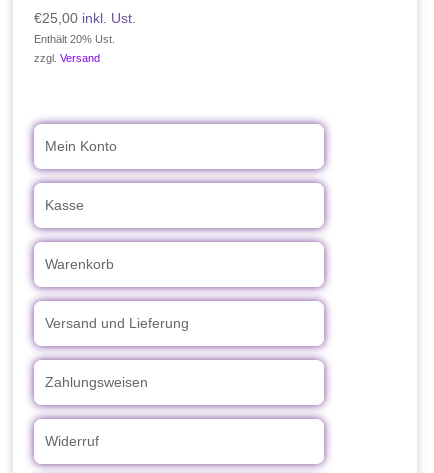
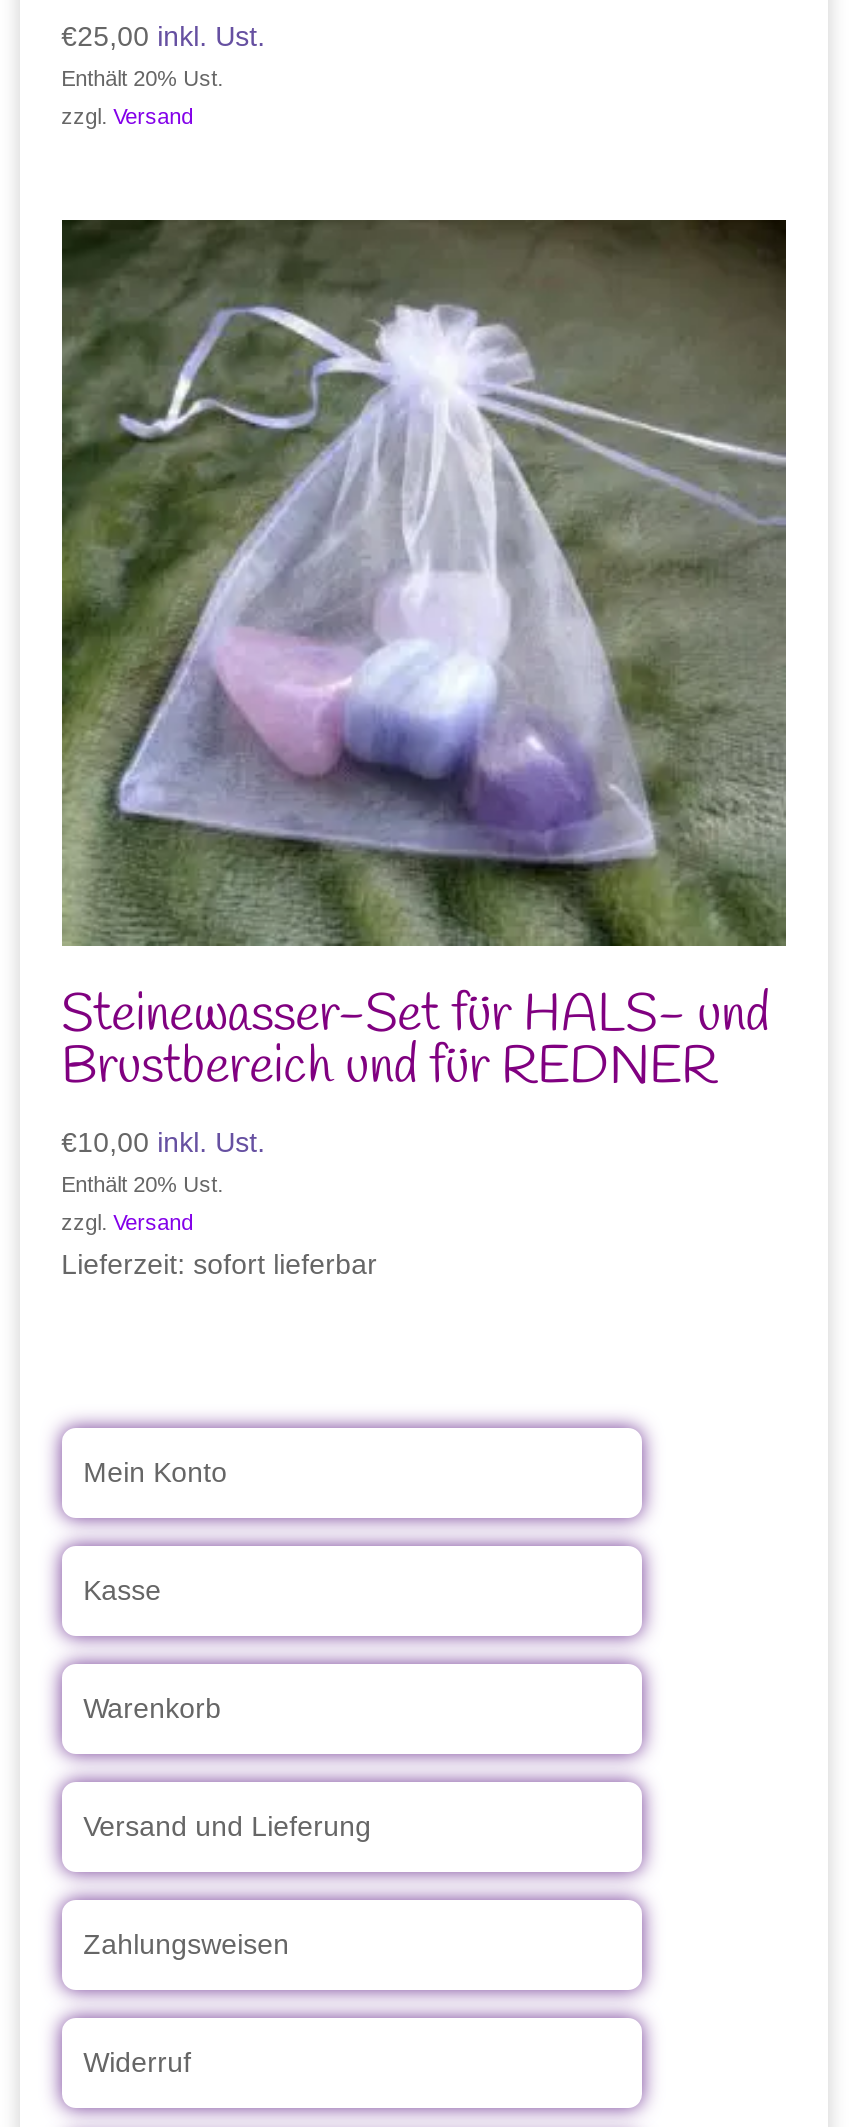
+ [image]
+ Steinewasser-Set für HALS- und
+ Brustbereich und für REDNER
+ €10,00 inkl. Ust.
+ Enthält 20% Ust.
+ zzgl. Versand
+ Lieferzeit: sofort lieferbar
